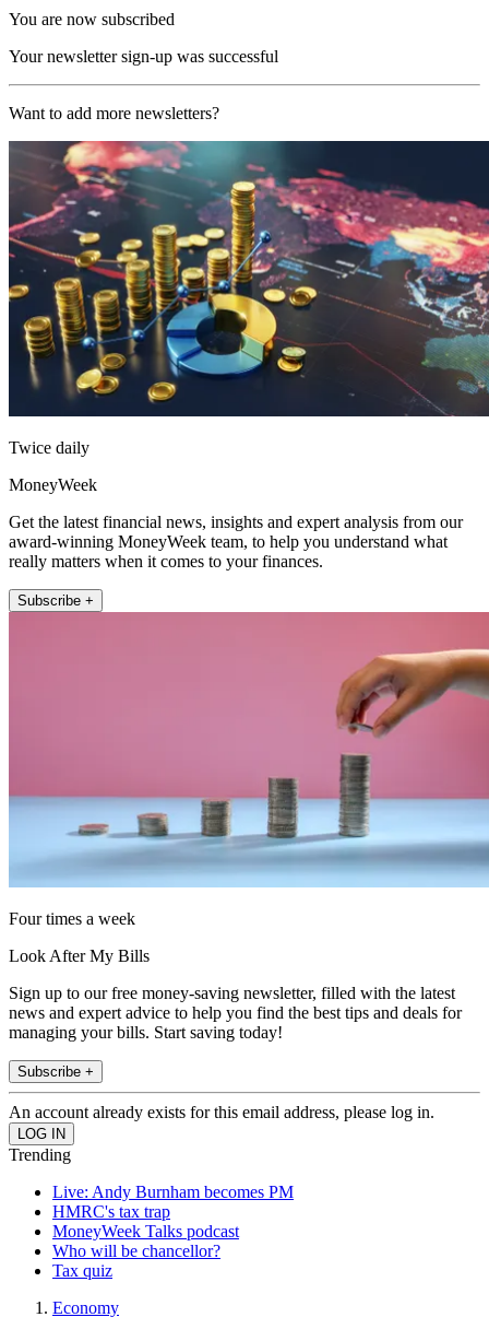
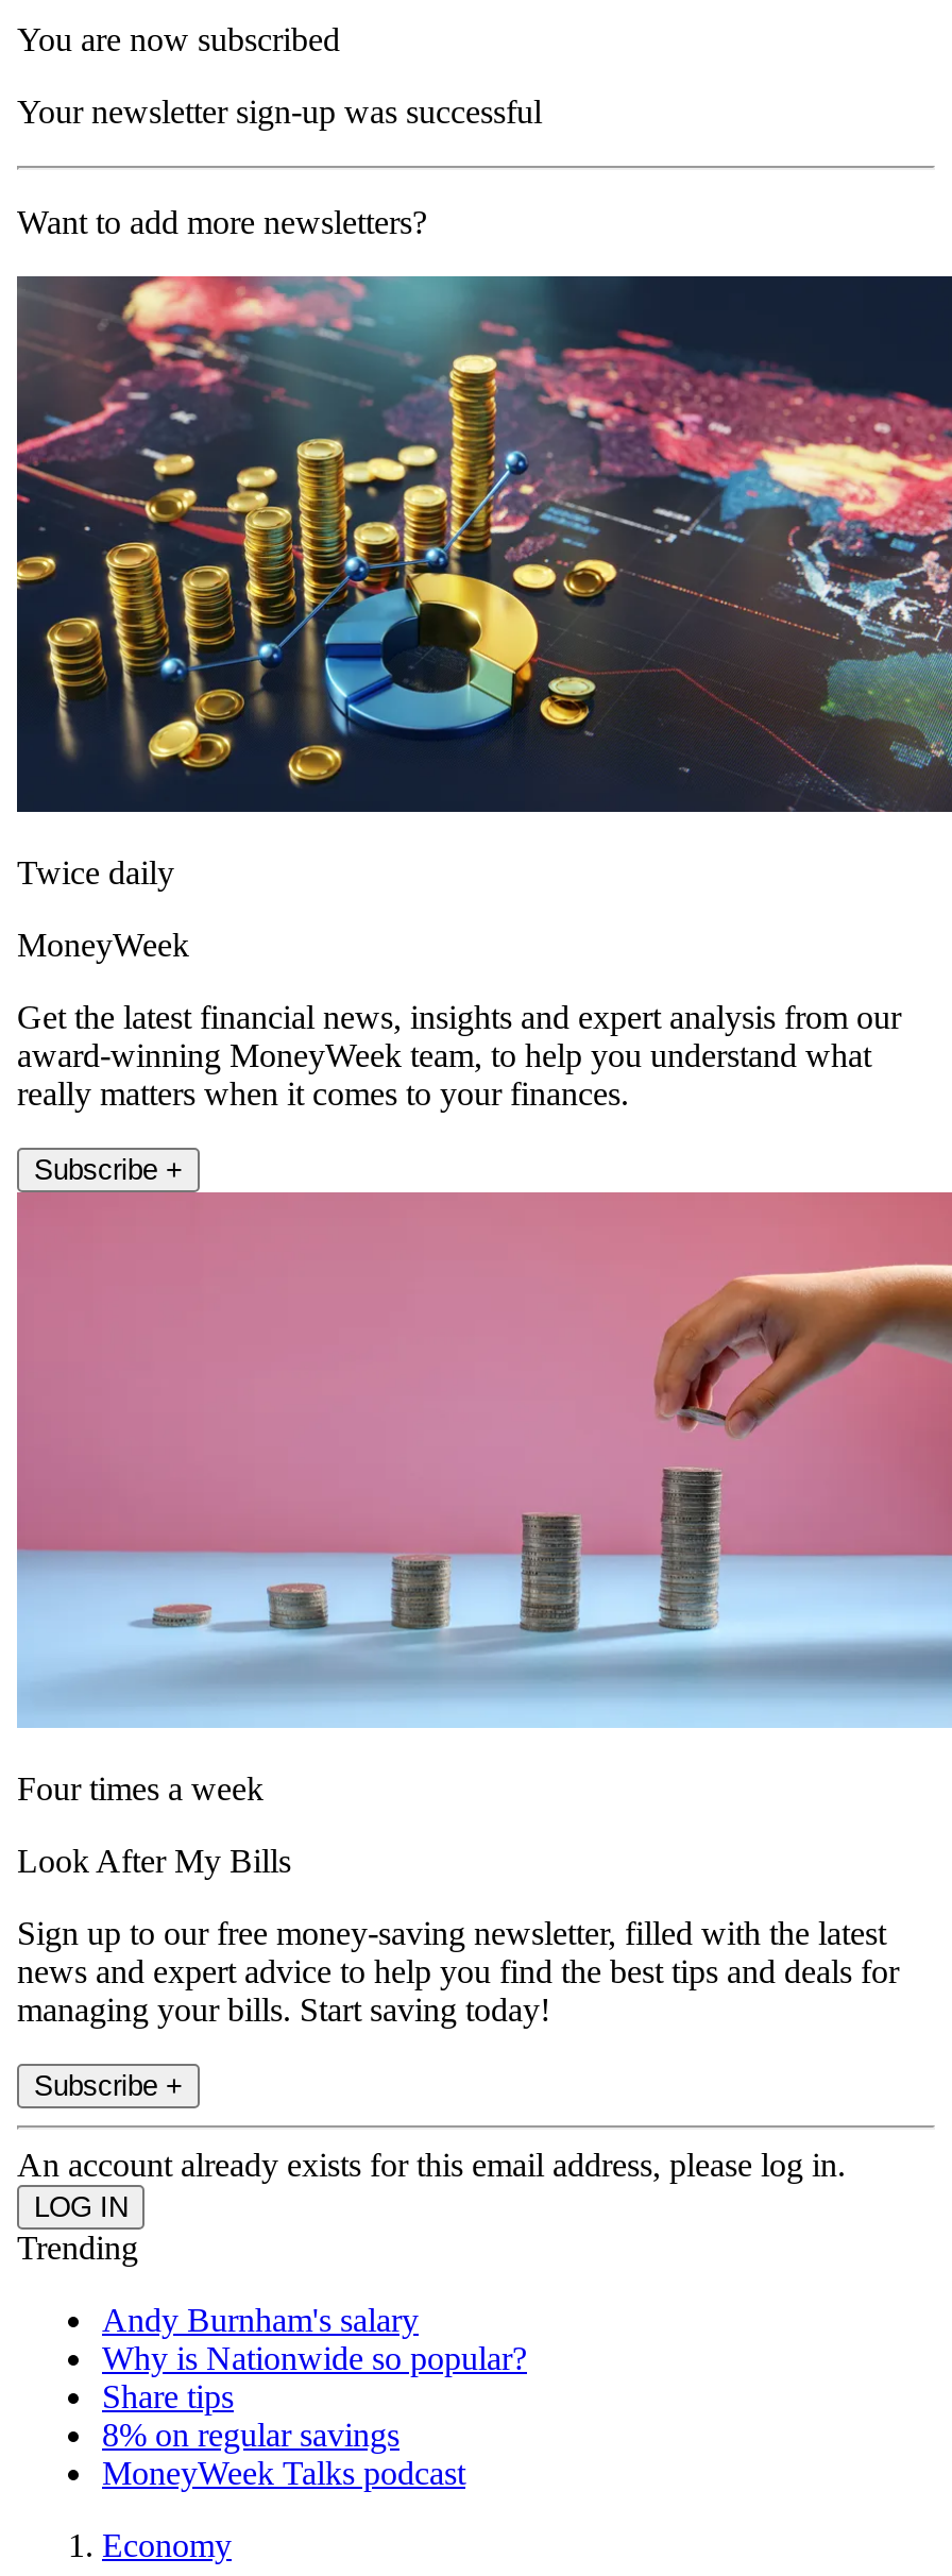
- Live: Andy Burnham becomes PM
- HMRC's tax trap
+ Andy Burnham's salary
+ Why is Nationwide so popular?
+ Share tips
+ 8% on regular savings

moved down: MoneyWeek Talks podcast

- Who will be chancellor?
- Tax quiz
